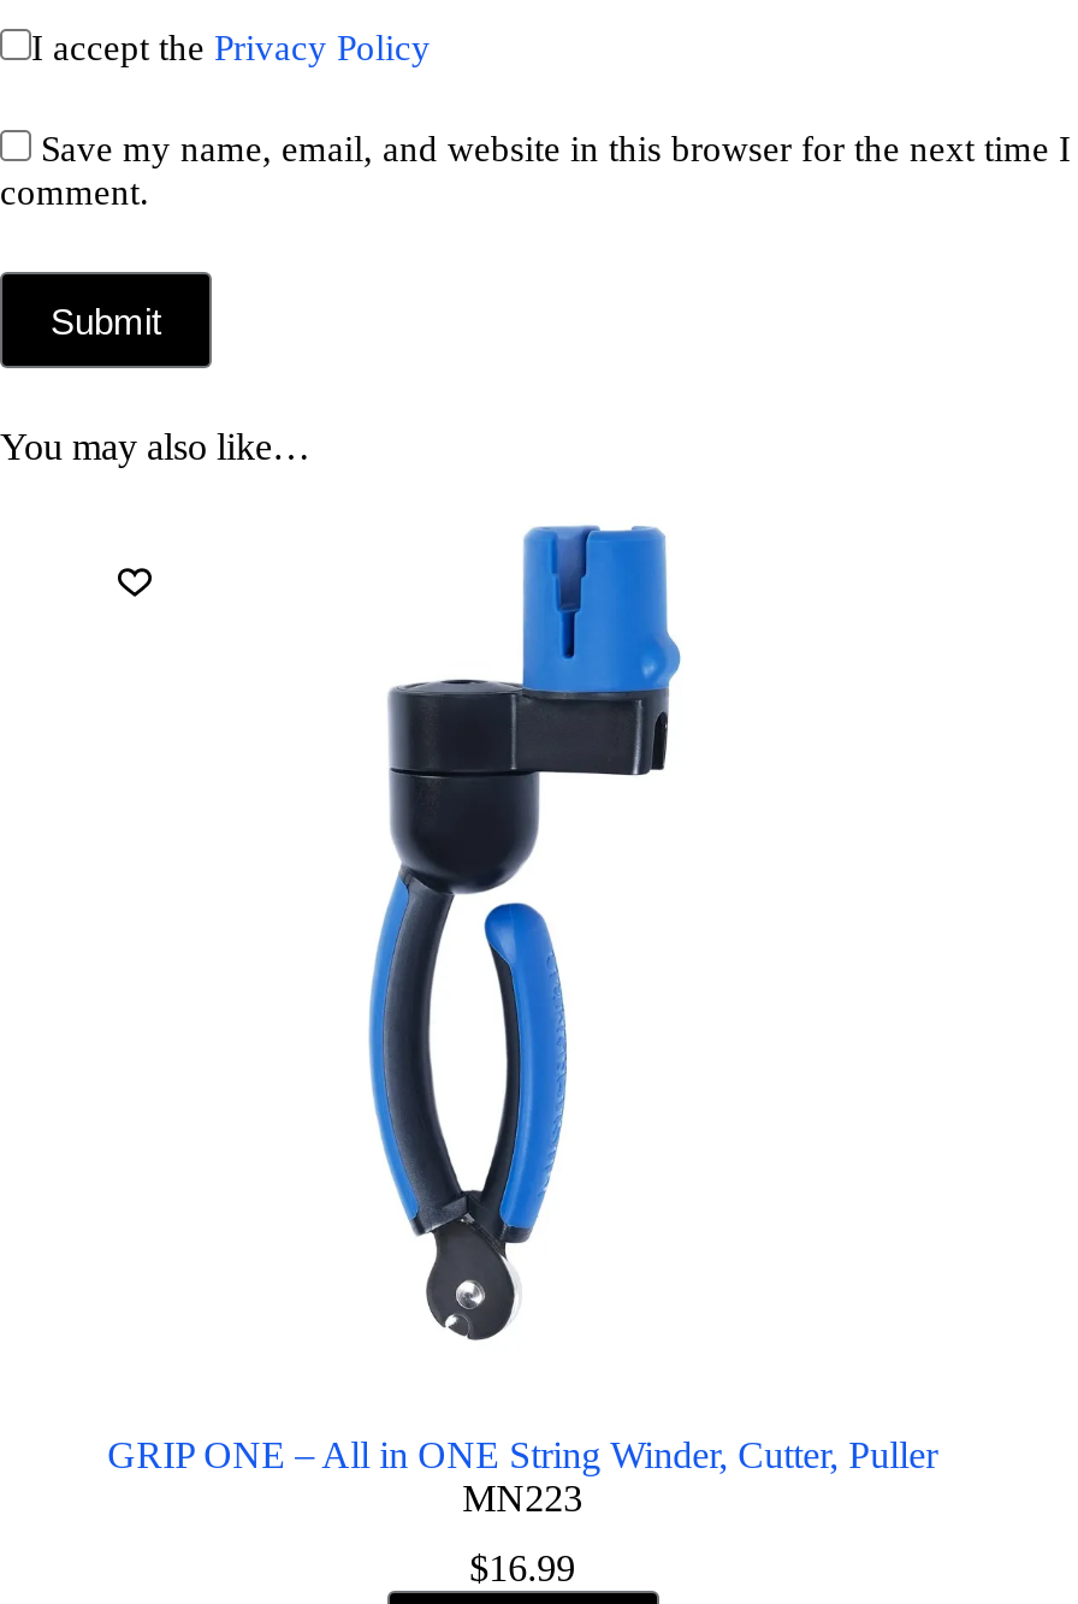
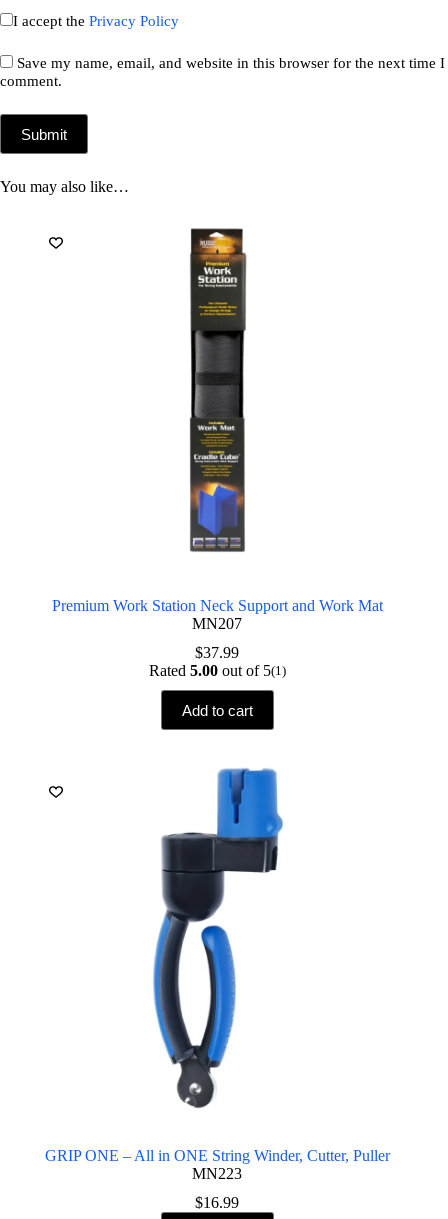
+ Premium Work Station Neck Support and Work Mat
+ MN207
+ $37.99
+ Rated 5.00 out of 5(1)
+ Add to cart

+ [image]
